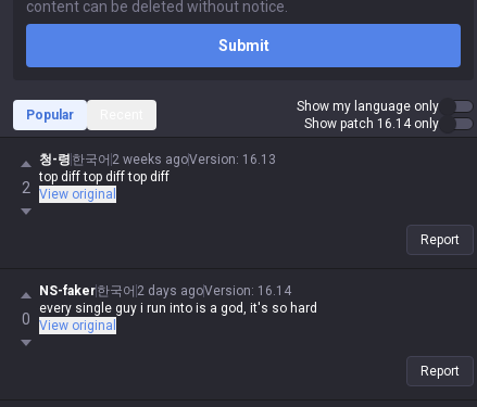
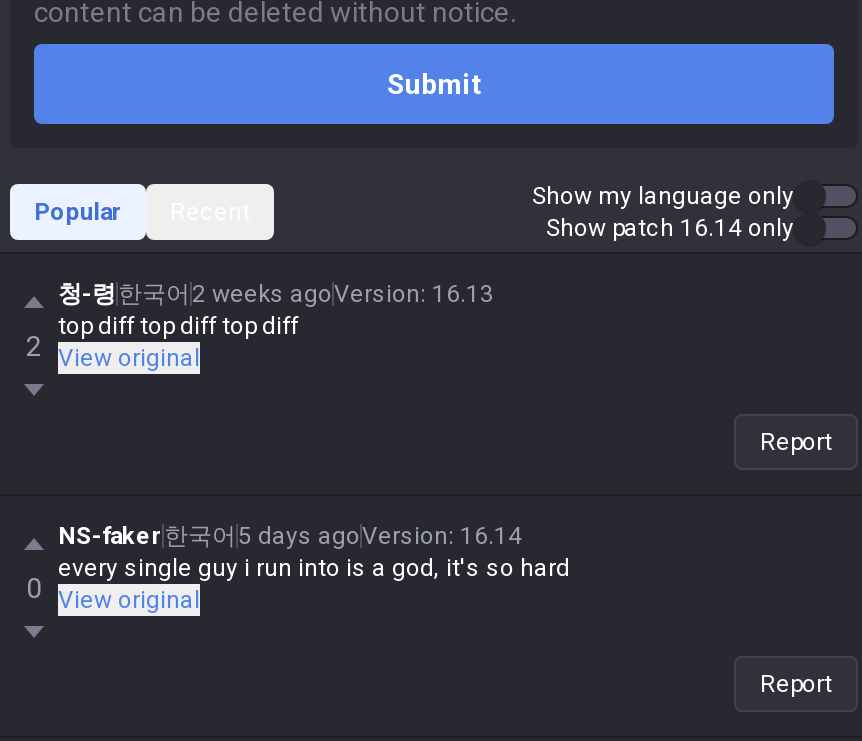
- NS-faker 한국어 2 days ago Version: 16.14
+ NS-faker 한국어 5 days ago Version: 16.14
